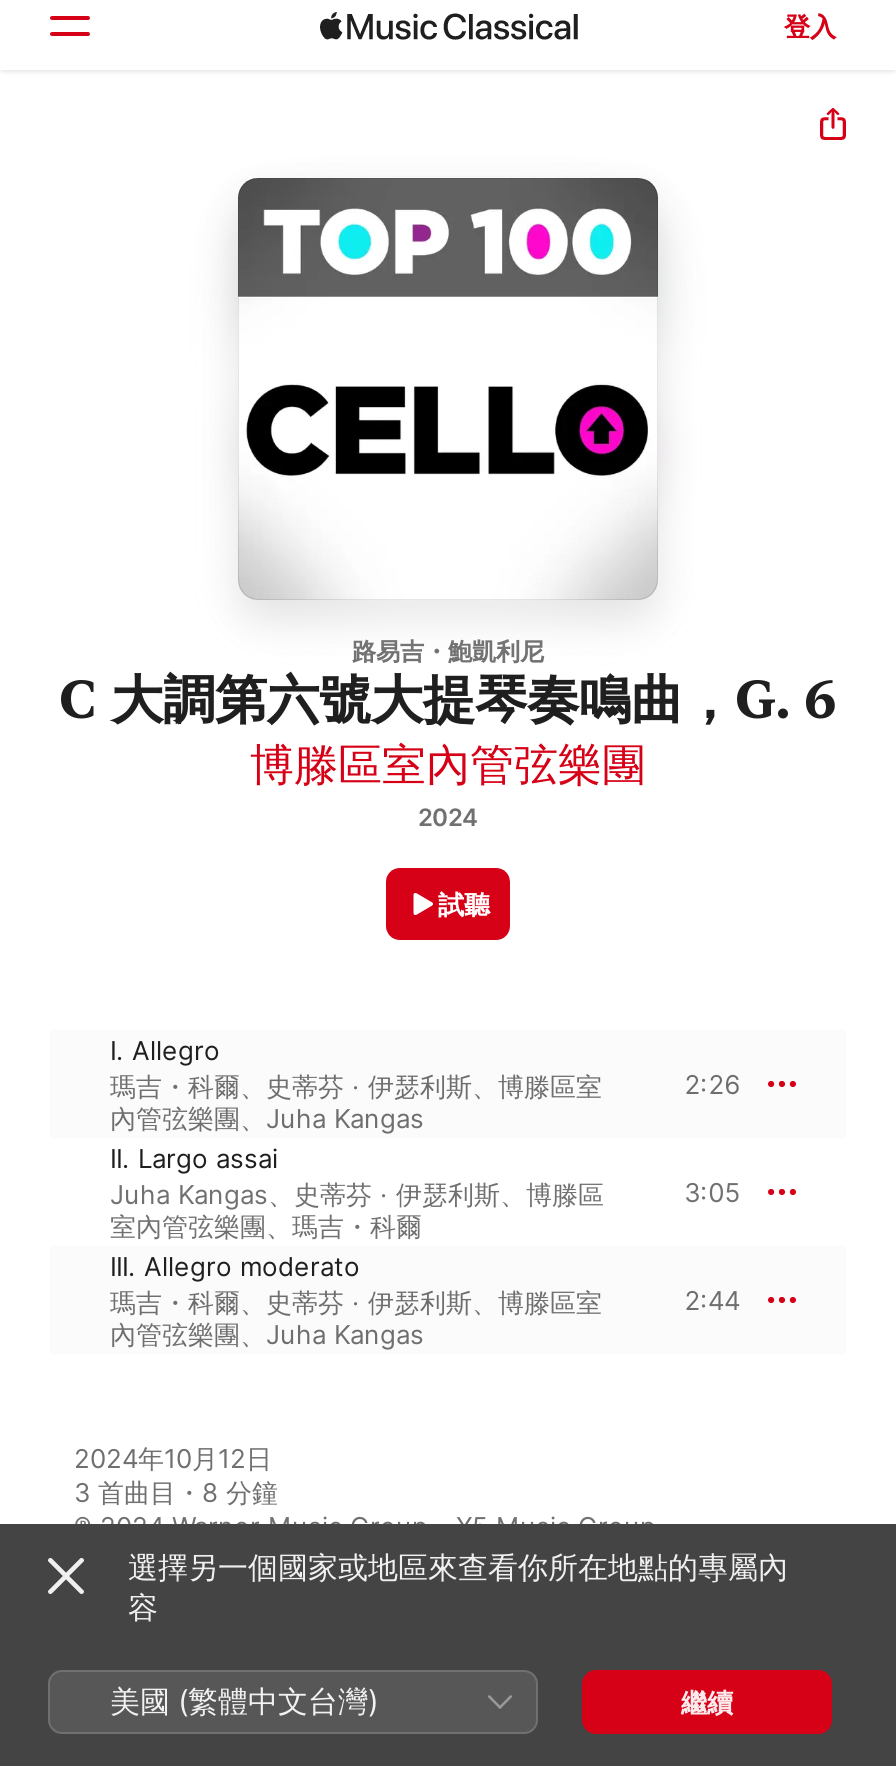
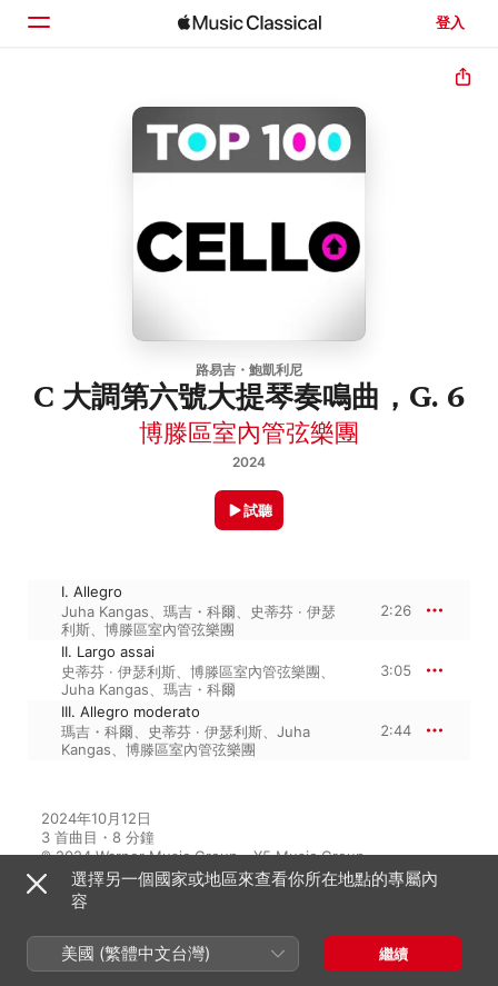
- 瑪吉・科爾、史蒂芬 · 伊瑟利斯、博滕區室
- 內管弦樂團、Juha Kangas
+ Juha Kangas、瑪吉・科爾、史蒂芬 · 伊瑟
+ 利斯、博滕區室內管弦樂團

- Juha Kangas、史蒂芬 · 伊瑟利斯、博滕區
- 室內管弦樂團、瑪吉・科爾
+ 史蒂芬 · 伊瑟利斯、博滕區室內管弦樂團、
+ Juha Kangas、瑪吉・科爾

- 瑪吉・科爾、史蒂芬 · 伊瑟利斯、博滕區室
- 內管弦樂團、Juha Kangas
+ 瑪吉・科爾、史蒂芬 · 伊瑟利斯、Juha
+ Kangas、博滕區室內管弦樂團
